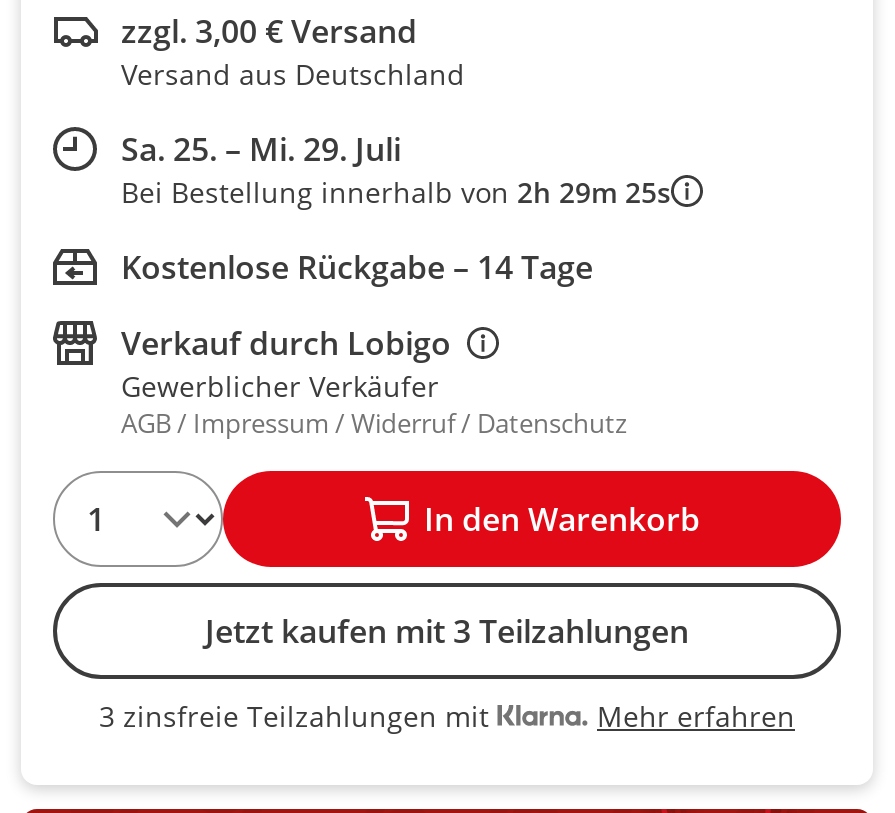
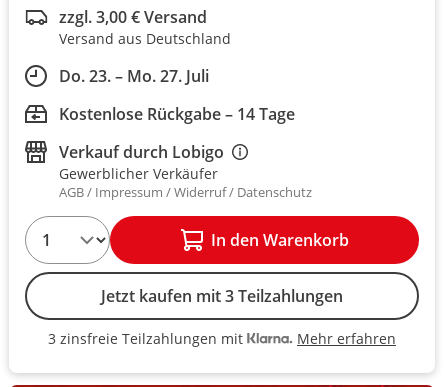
- Sa. 25. – Mi. 29. Juli
- Bei Bestellung innerhalb von 2h 29m 25s
+ Do. 23. – Mo. 27. Juli
